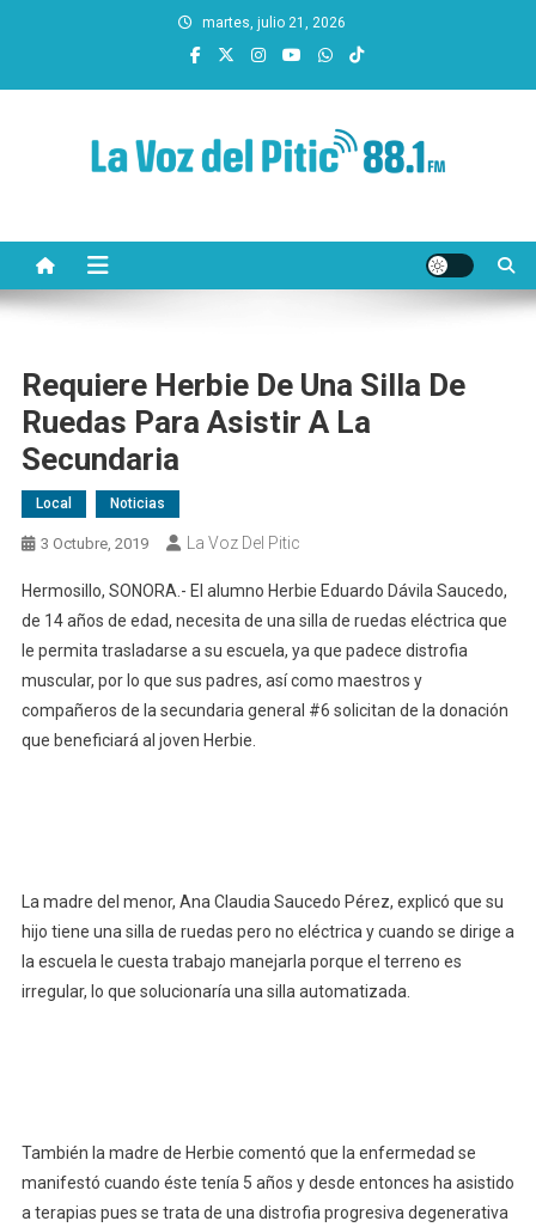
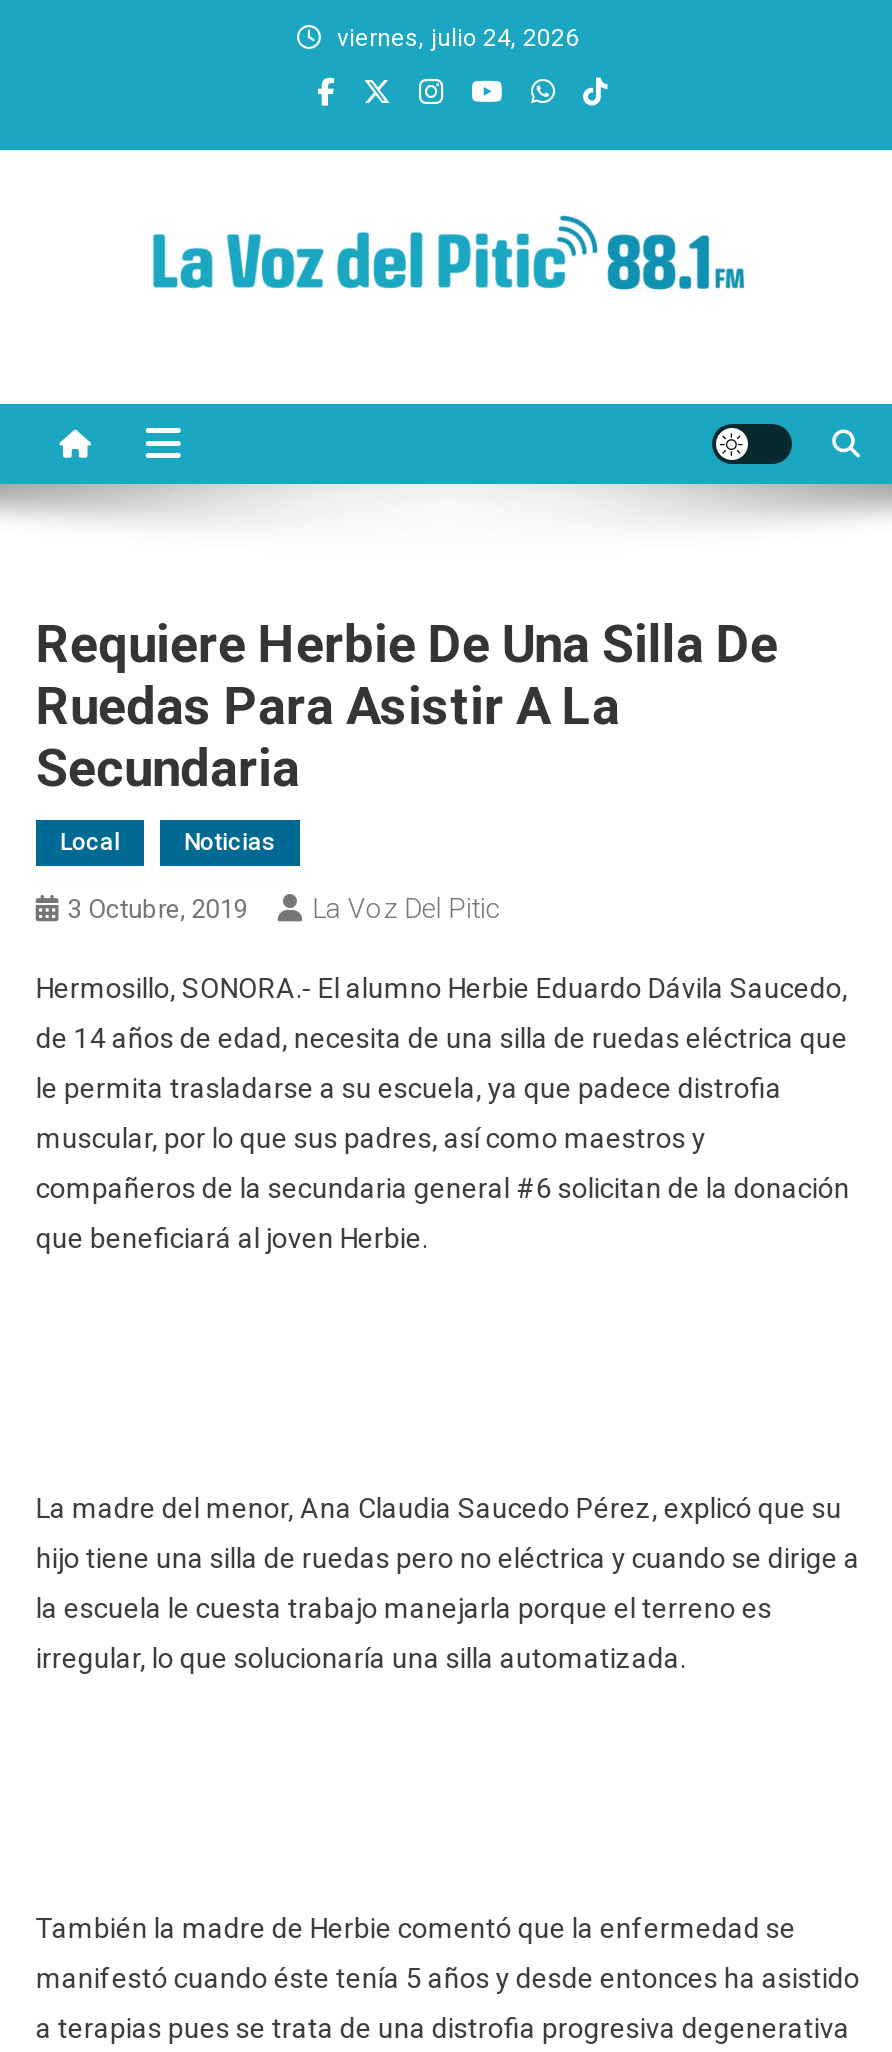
- martes, julio 21, 2026
+ viernes, julio 24, 2026
